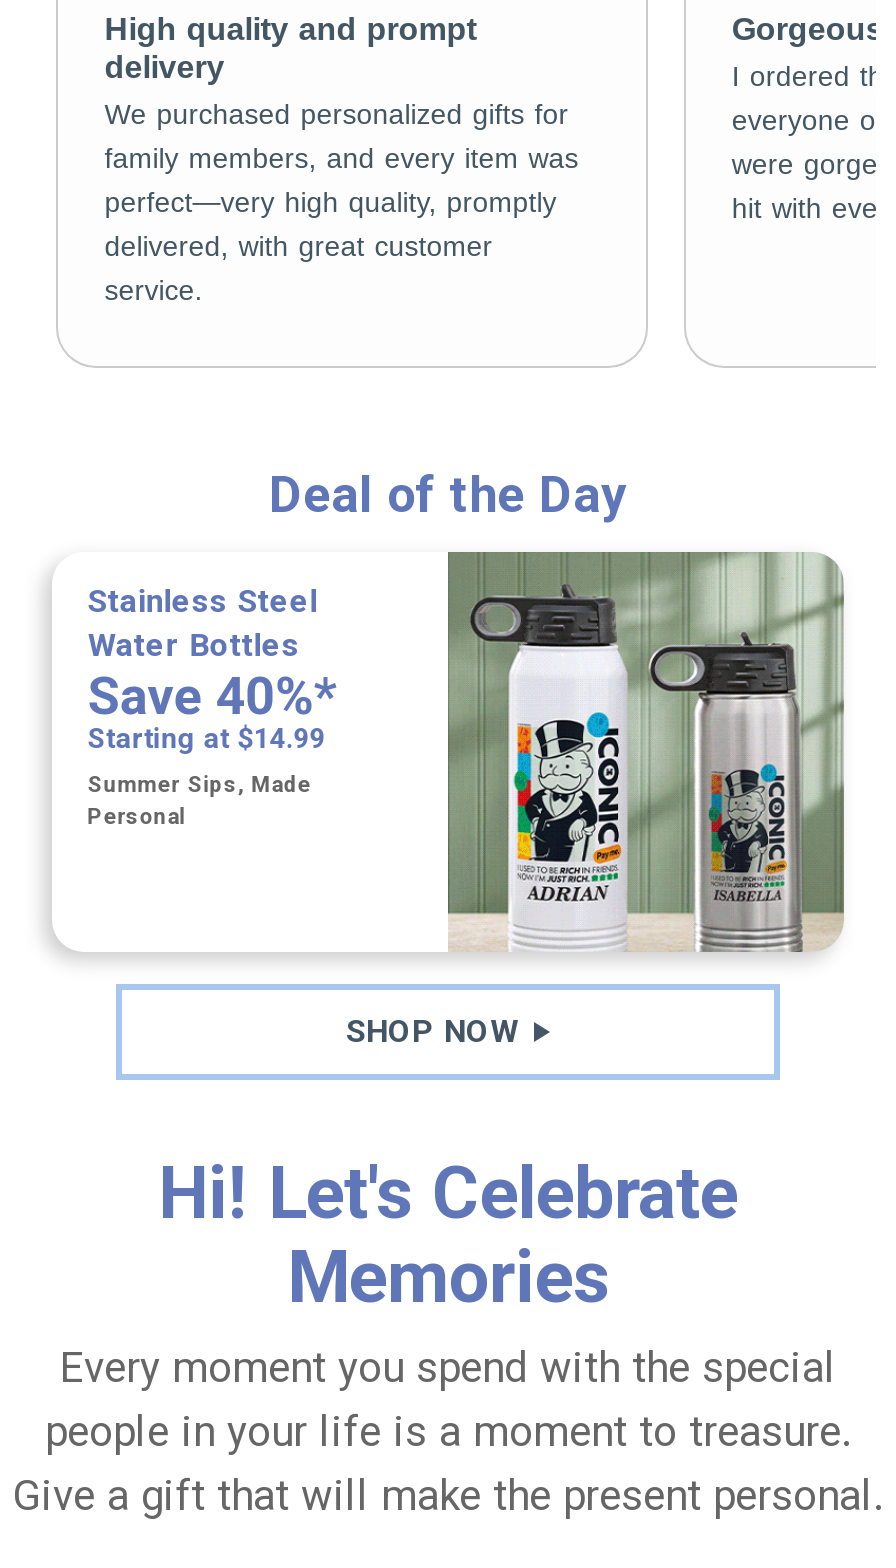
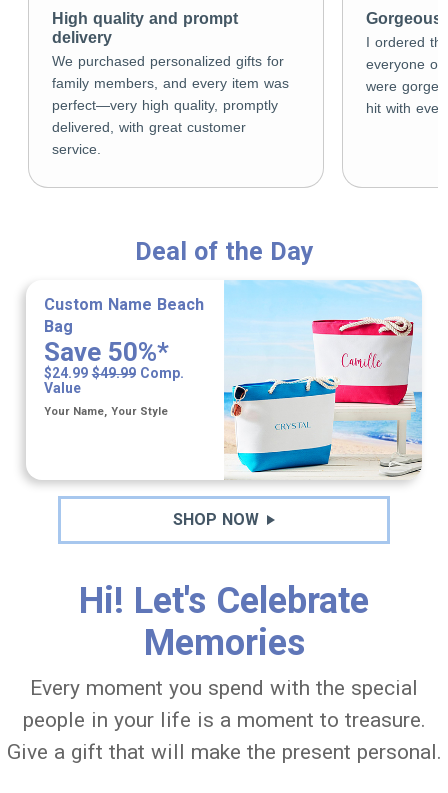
- [image]
+ [image]

- Stainless Steel
- Water Bottles
- Save 40%*
- Starting at $14.99
+ Custom Name Beach
+ Bag
+ Save 50%*
+ $24.99 $49.99 Comp.
+ Value

- Summer Sips, Made
- Personal
+ Your Name, Your Style
